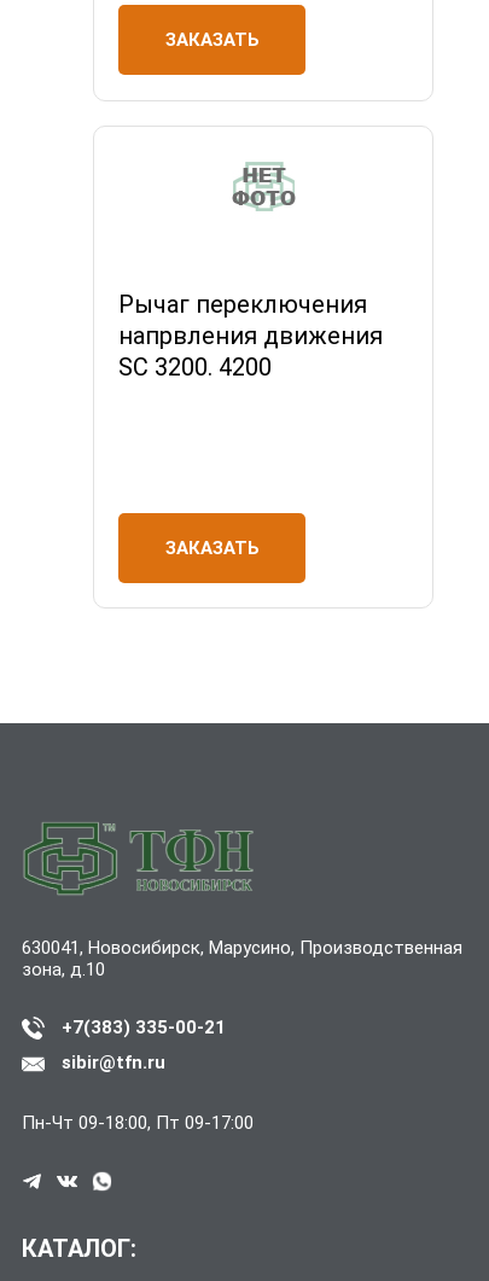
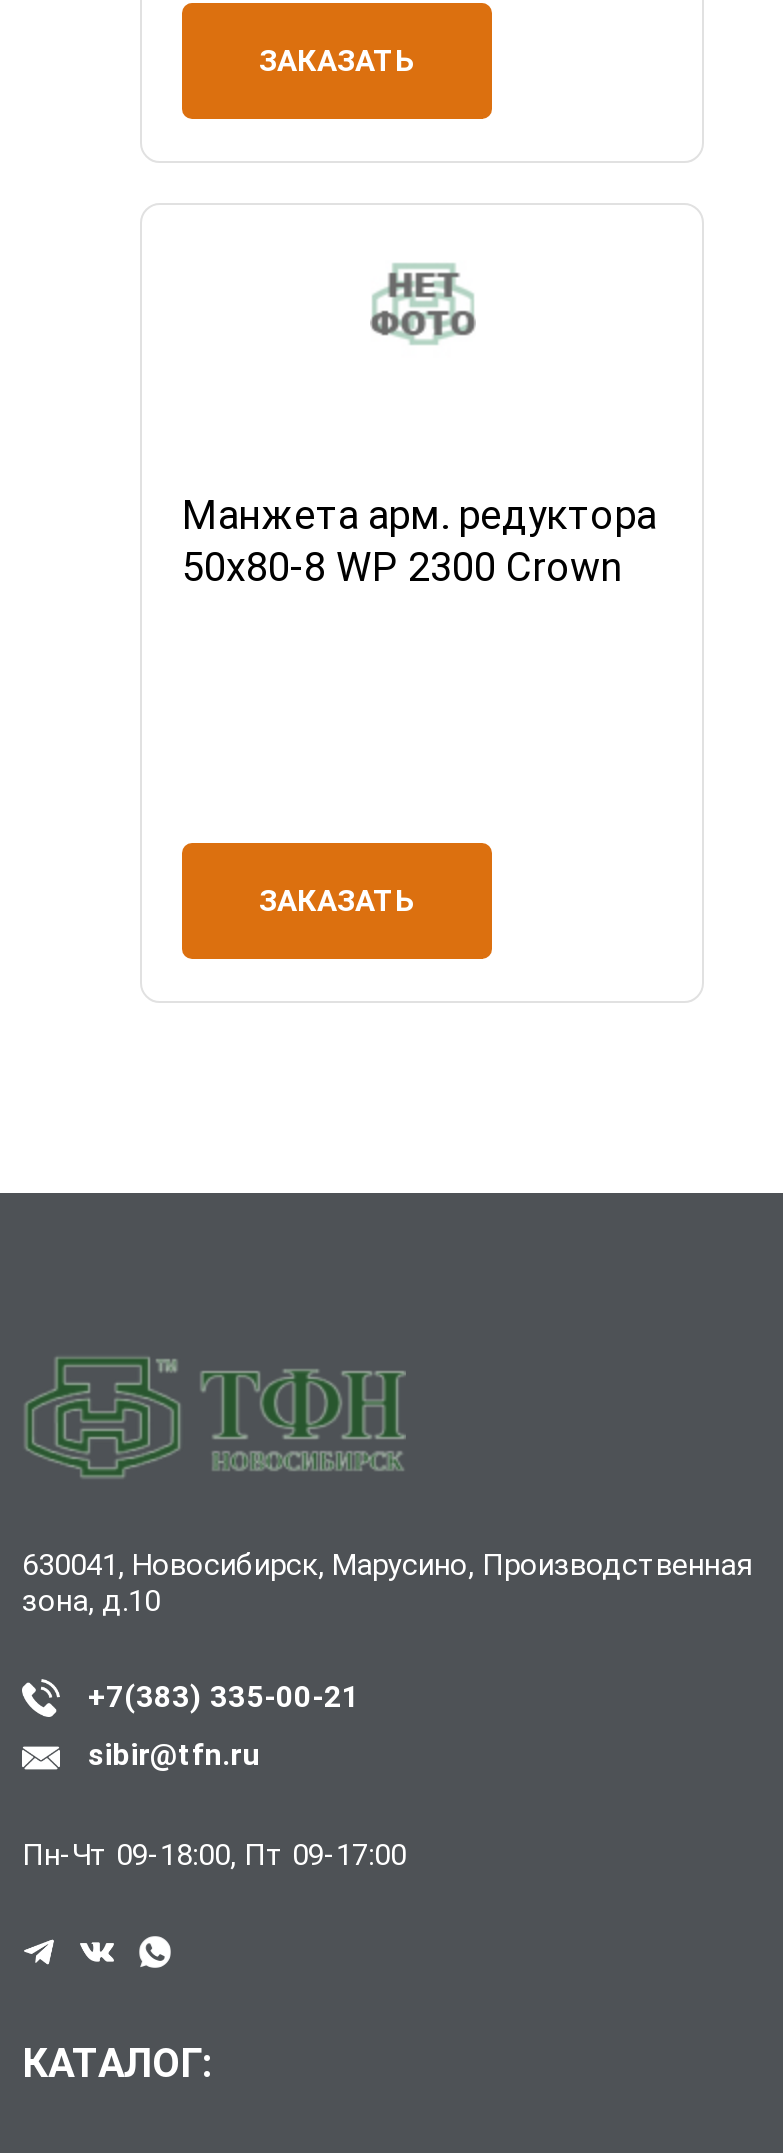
- Рычаг переключения
- напрвления движения
- SC 3200. 4200
+ Манжета арм. редуктора
+ 50х80-8 WP 2300 Crown
